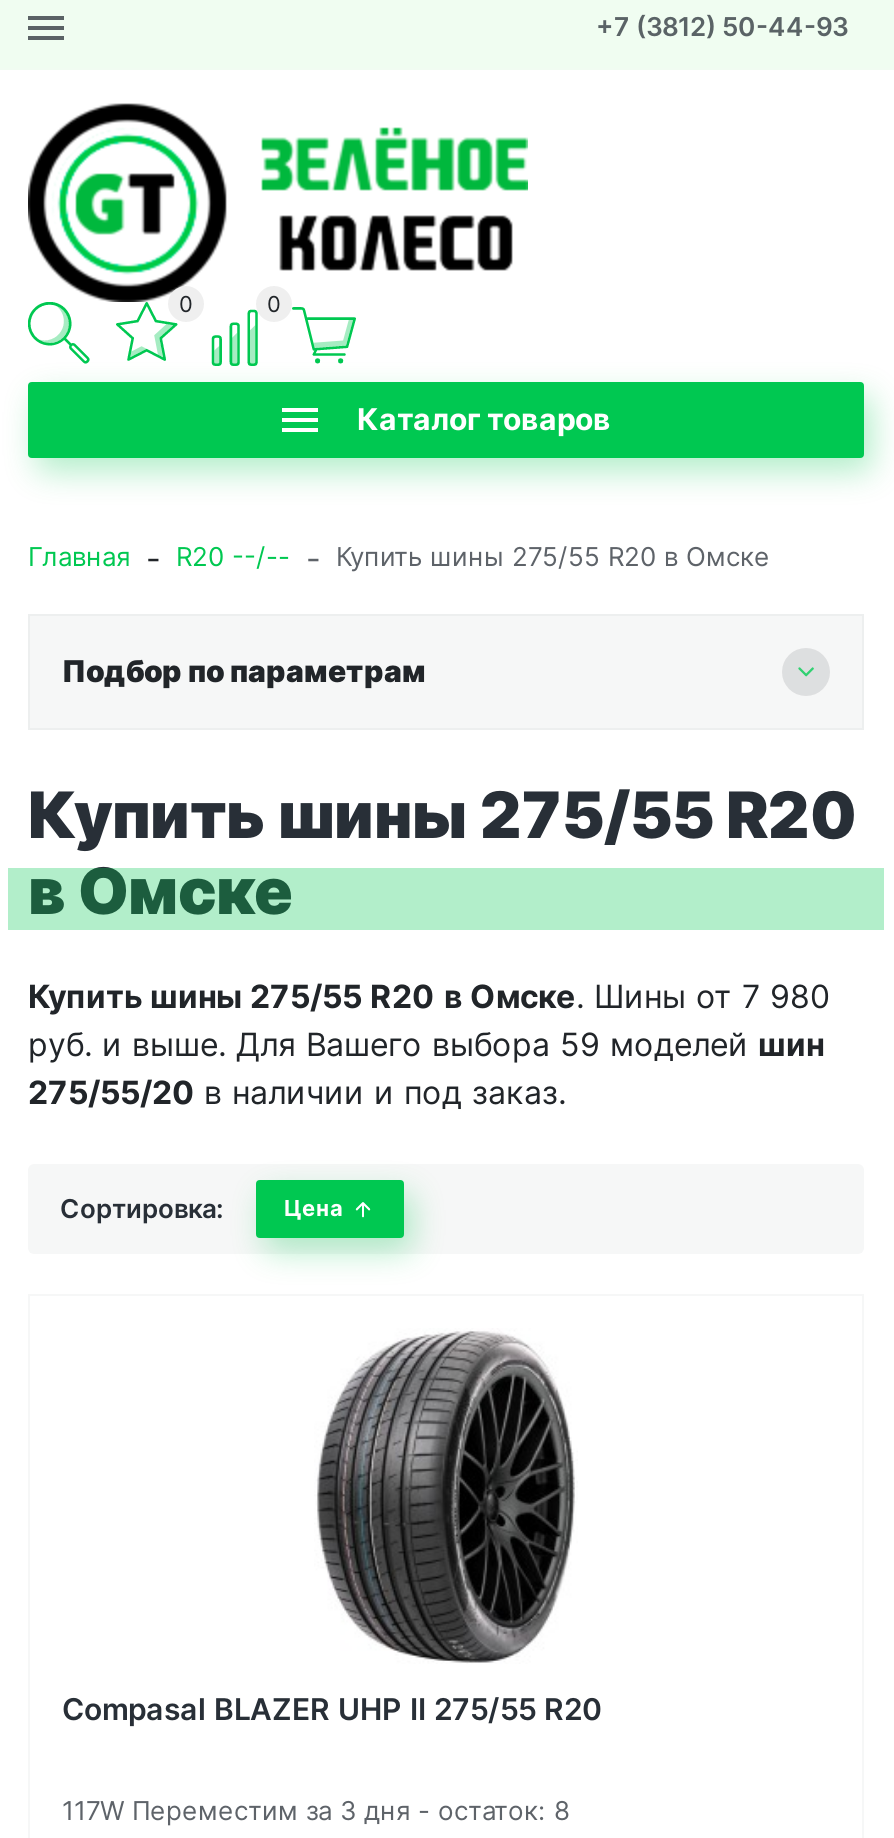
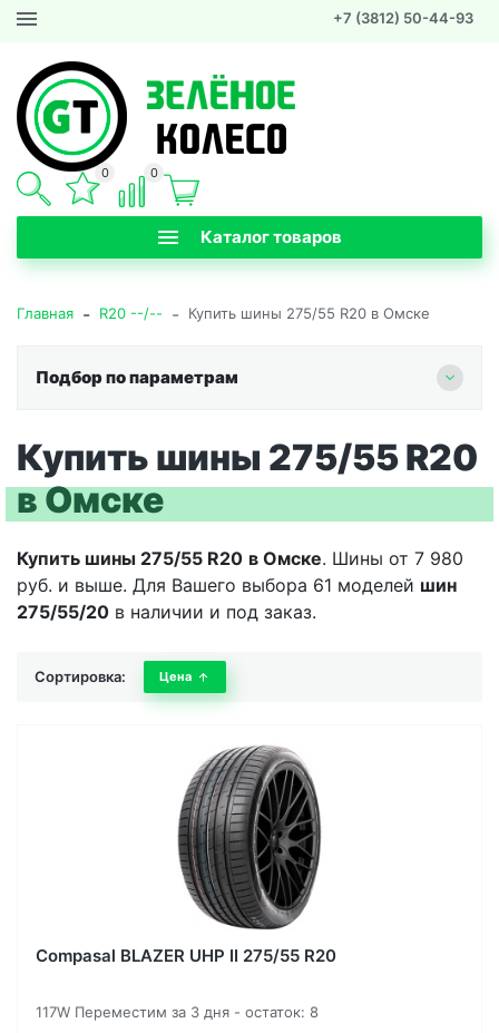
- руб. и выше. Для Вашего выбора 59 моделей шин
+ руб. и выше. Для Вашего выбора 61 моделей шин
